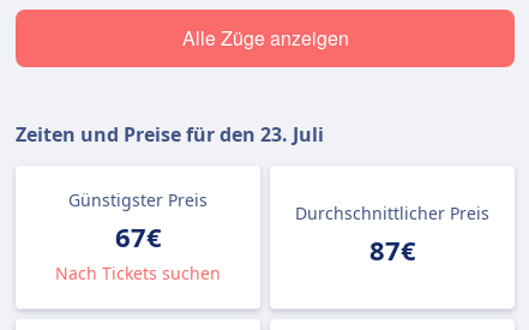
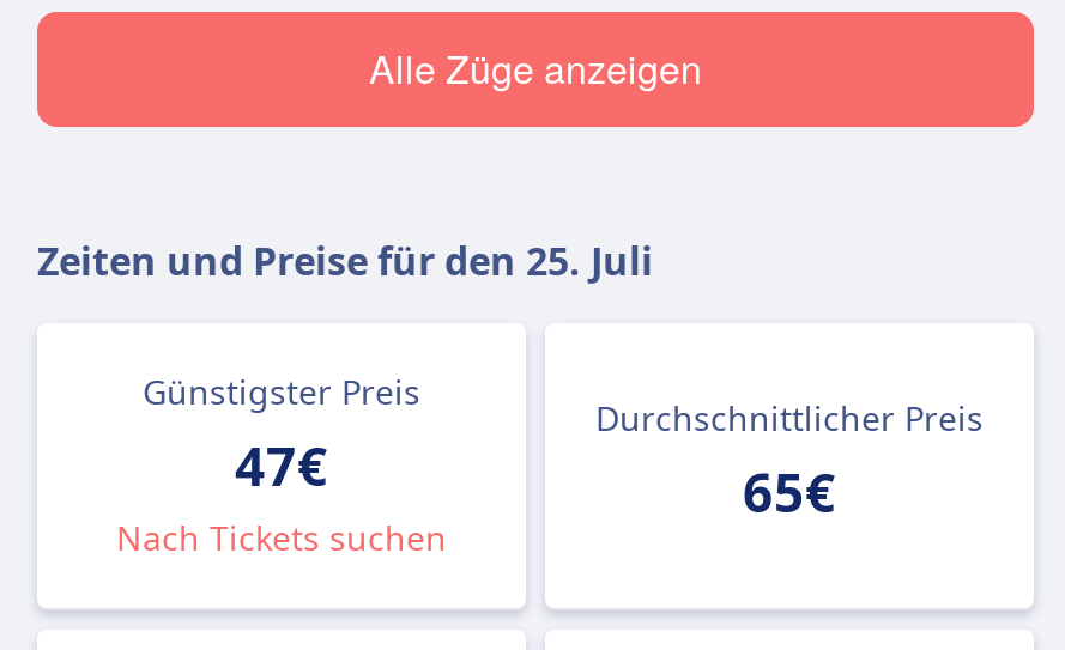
- Zeiten und Preise für den 23. Juli
+ Zeiten und Preise für den 25. Juli

- 67€
+ 47€

- 87€
+ 65€
